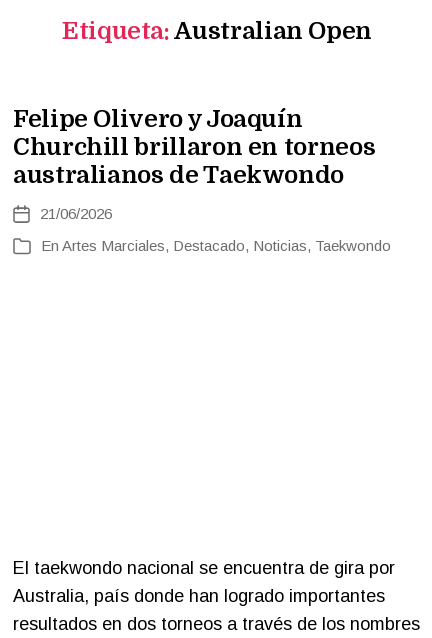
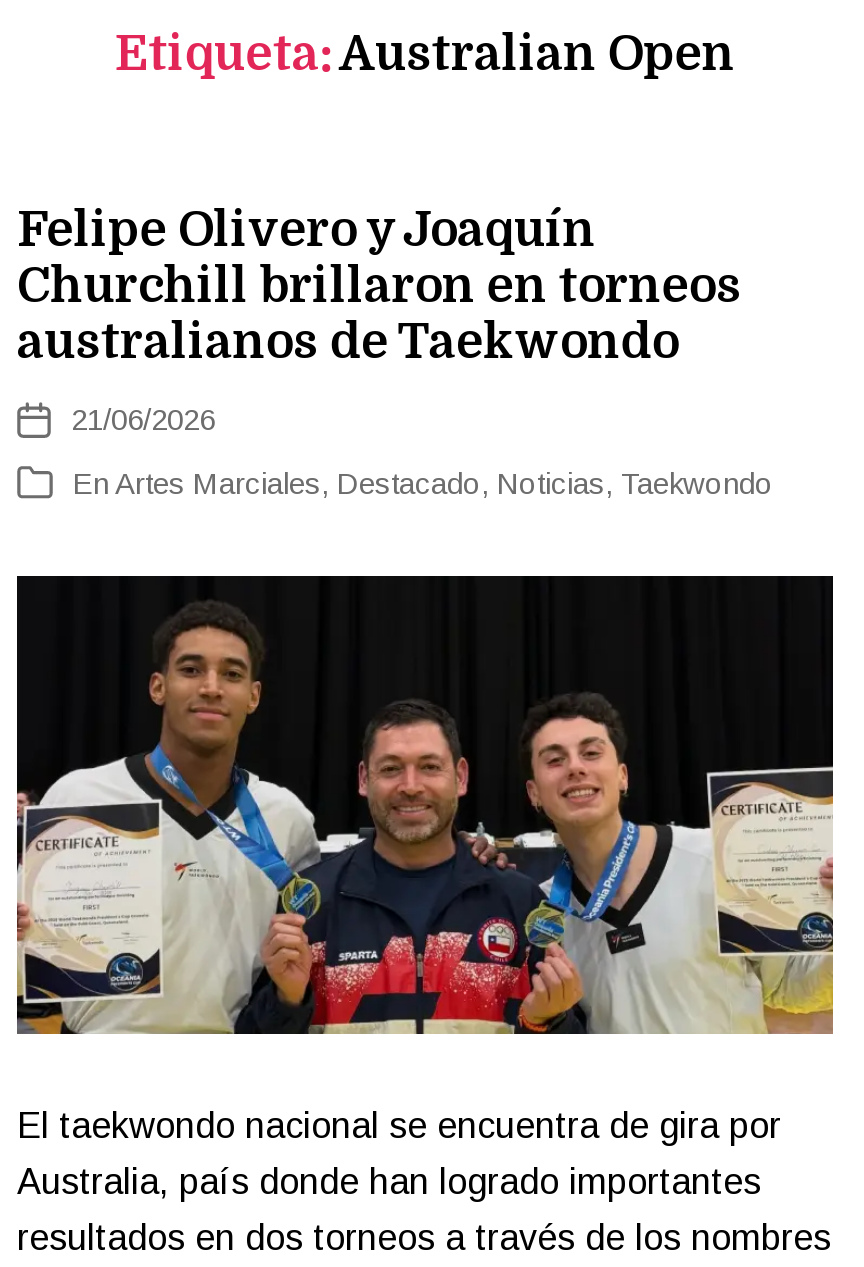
+ [image]
